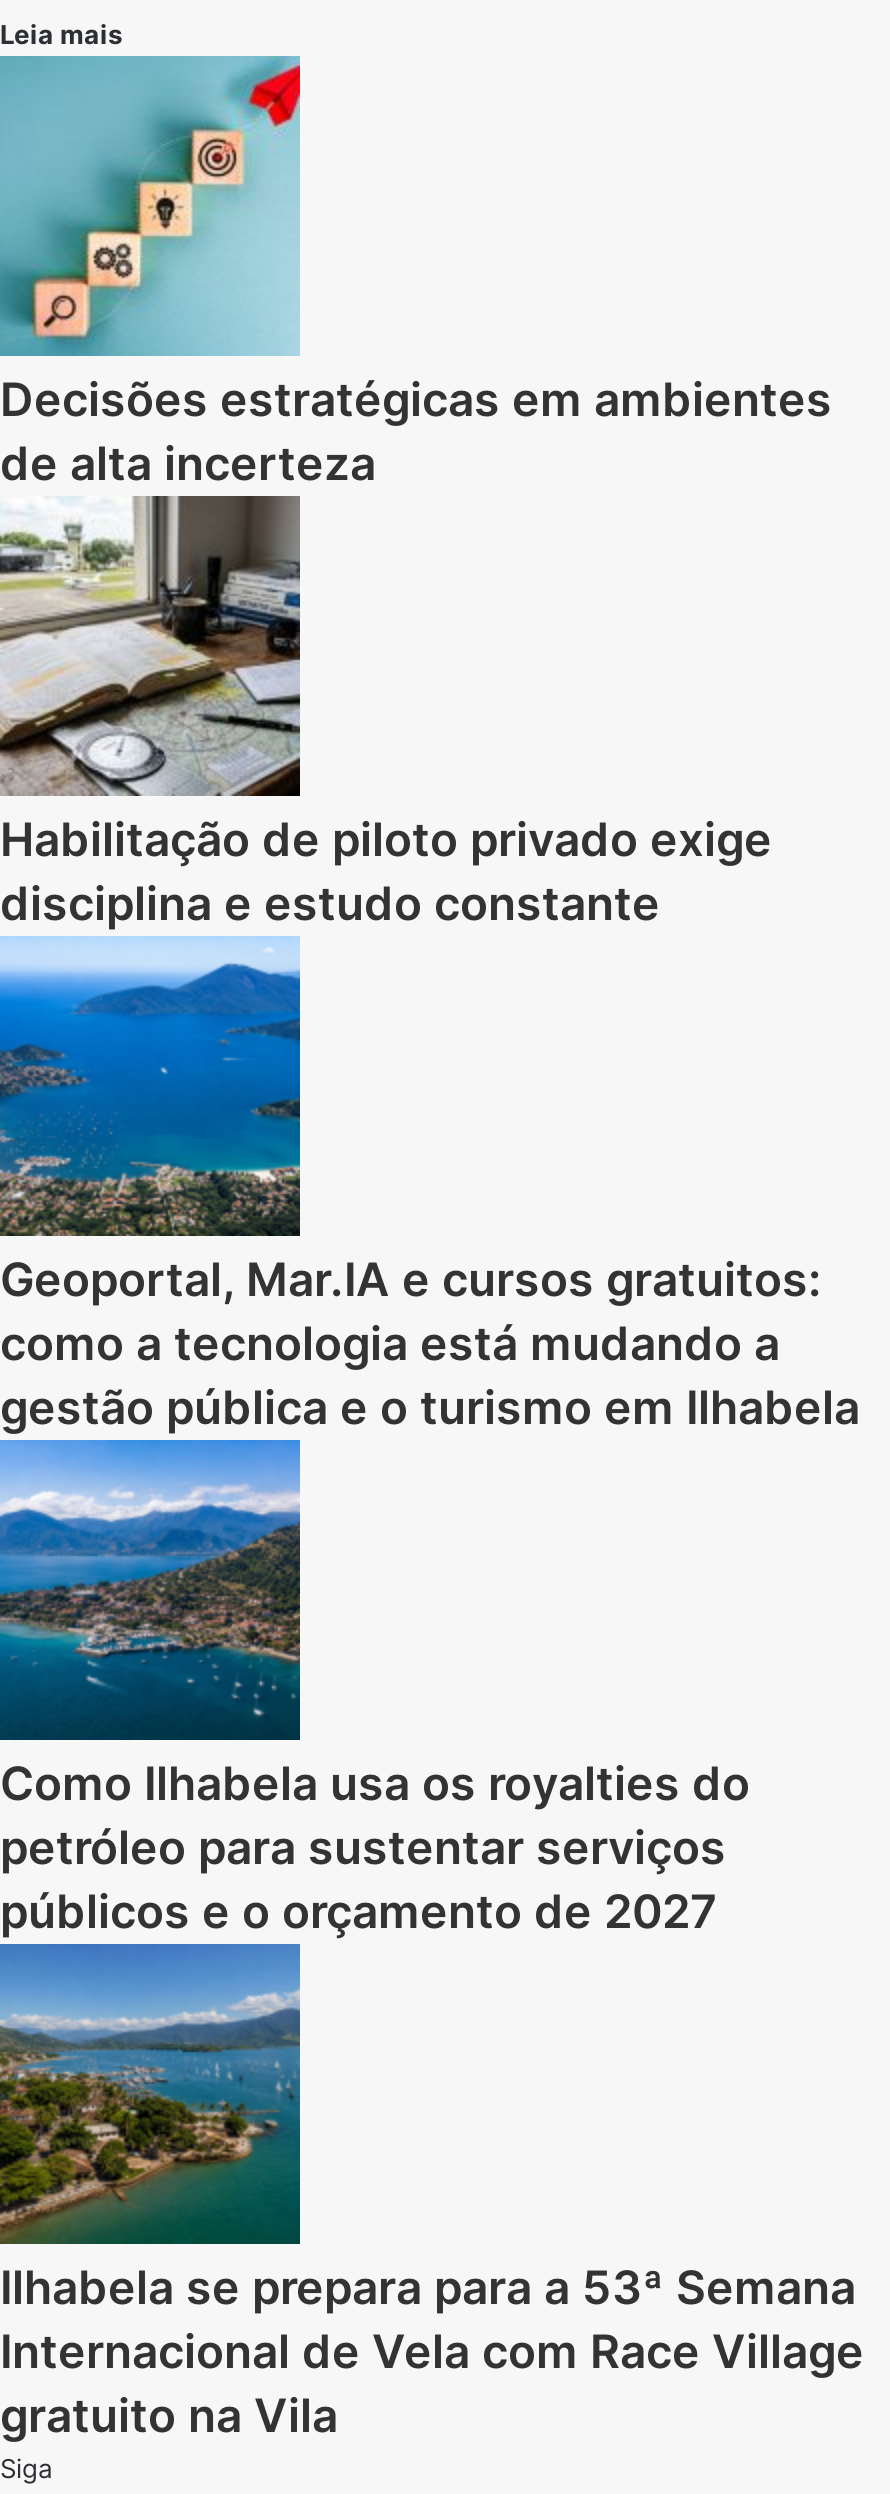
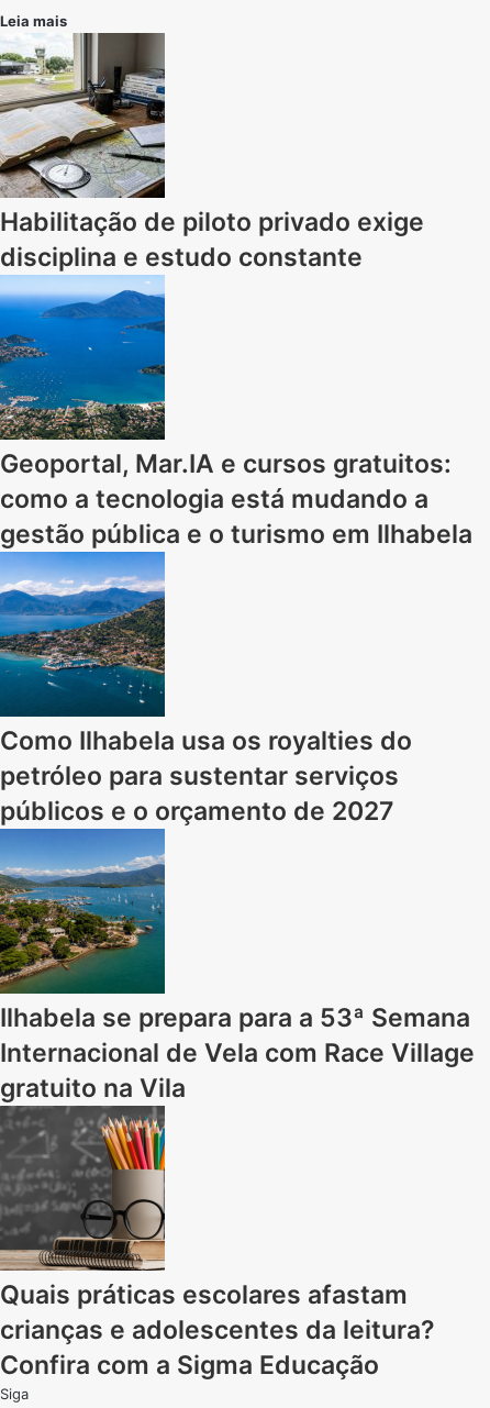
- [image]
- Decisões estratégicas em ambientes
- de alta incerteza

moved up: [image] | Habilitação de piloto privado exige | disciplina e estudo constante | ... | Internacional de Vela com Race Village | gratuito na Vila

+ [image]
+ Quais práticas escolares afastam
+ crianças e adolescentes da leitura?
+ Confira com a Sigma Educação
